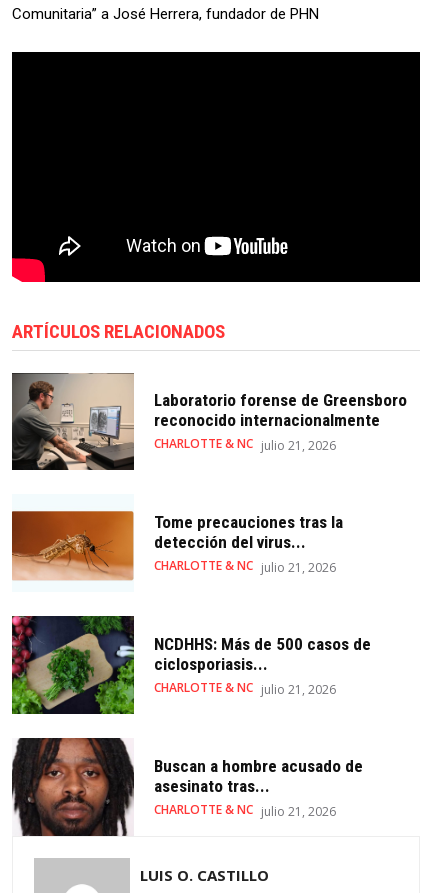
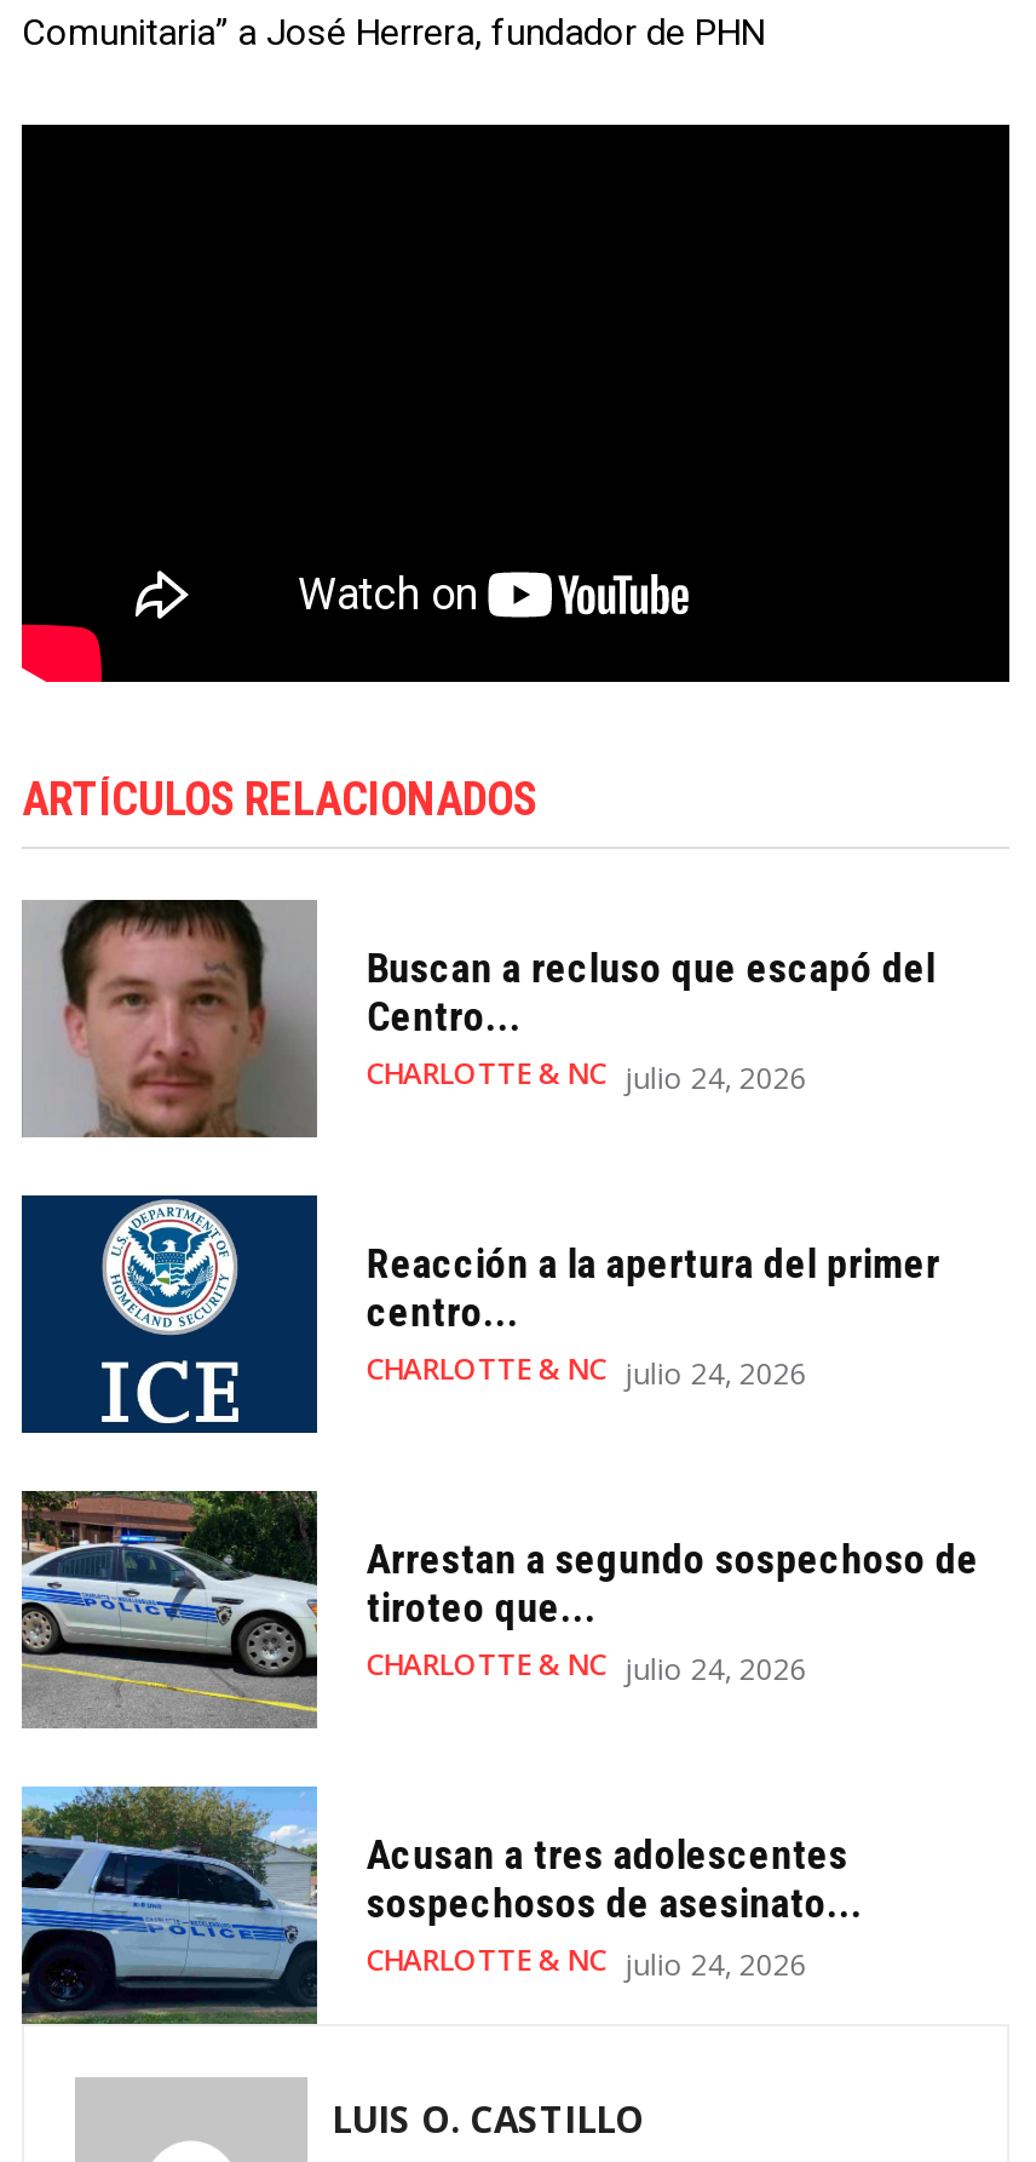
- [image]
- Laboratorio forense de Greensboro
- reconocido internacionalmente
- CHARLOTTE & NC julio 21, 2026
+ [image]
+ Buscan a recluso que escapó del
+ Centro...
+ CHARLOTTE & NC julio 24, 2026

- [image]
- Tome precauciones tras la
- detección del virus...
- CHARLOTTE & NC julio 21, 2026
+ [image]
+ Reacción a la apertura del primer
+ centro...
+ CHARLOTTE & NC julio 24, 2026

- [image]
- NCDHHS: Más de 500 casos de
- ciclosporiasis...
- CHARLOTTE & NC julio 21, 2026
+ [image]
+ Arrestan a segundo sospechoso de
+ tiroteo que...
+ CHARLOTTE & NC julio 24, 2026

- [image]
- Buscan a hombre acusado de
- asesinato tras...
- CHARLOTTE & NC julio 21, 2026
+ [image]
+ Acusan a tres adolescentes
+ sospechosos de asesinato...
+ CHARLOTTE & NC julio 24, 2026
